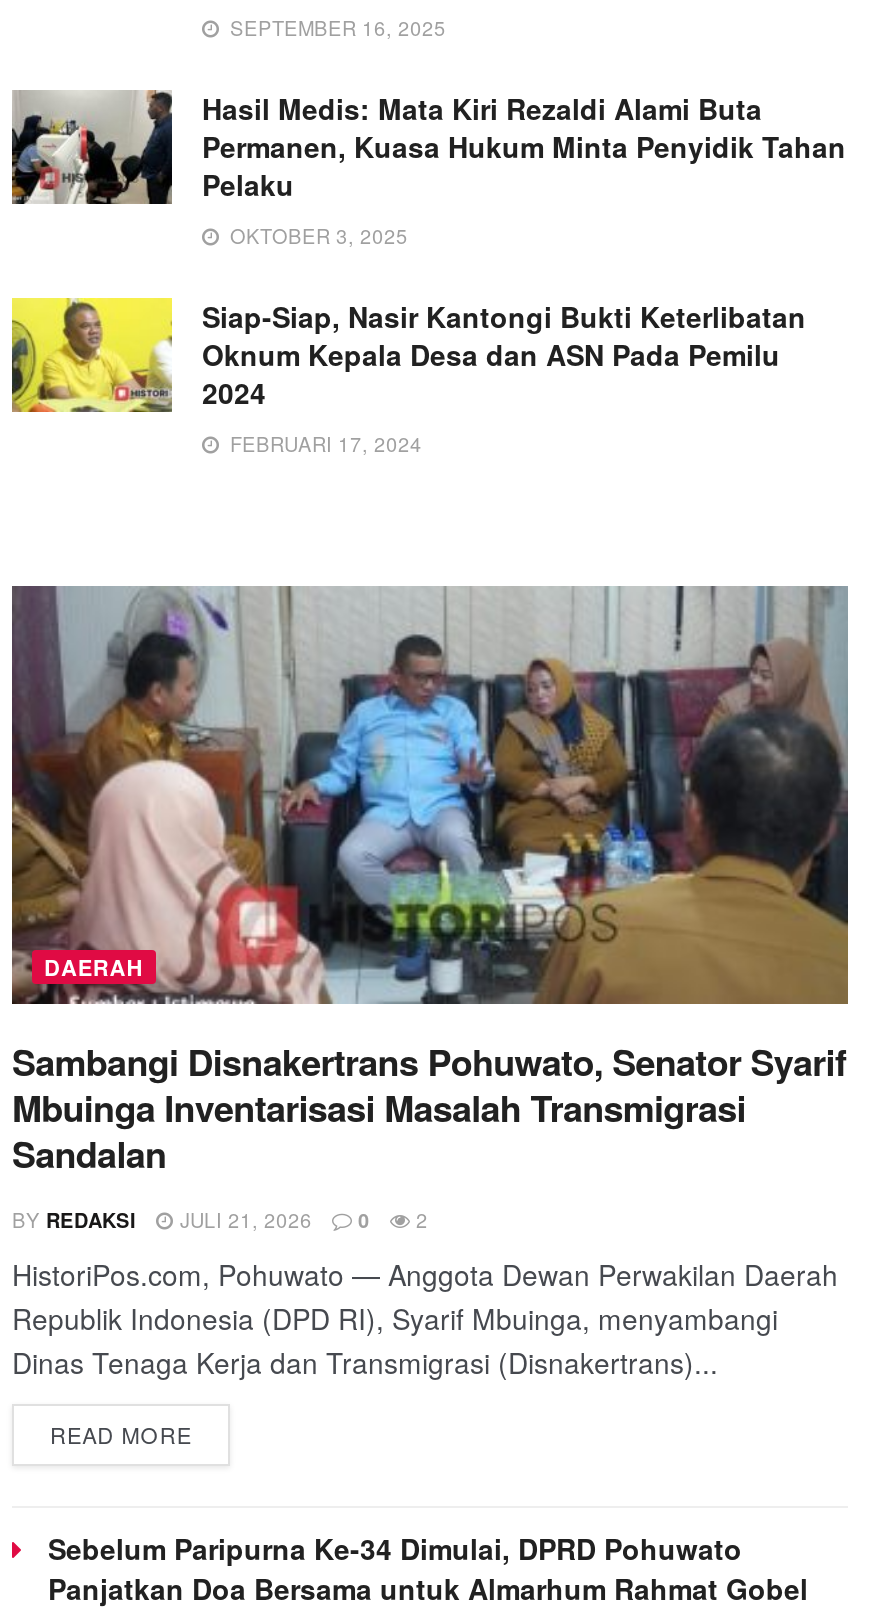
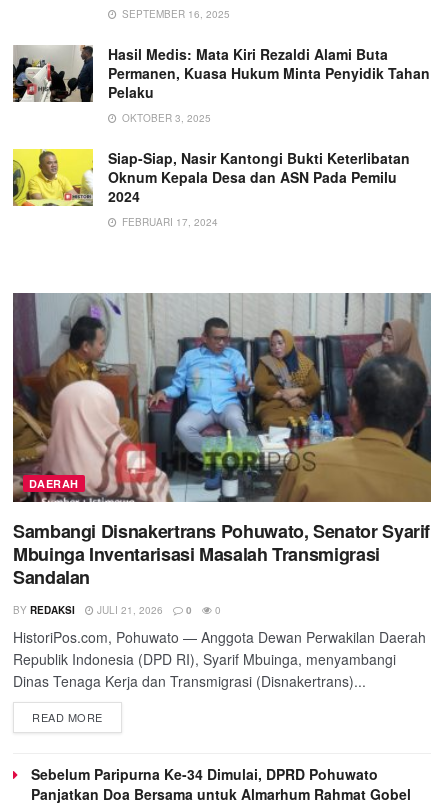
- 2
+ 0
